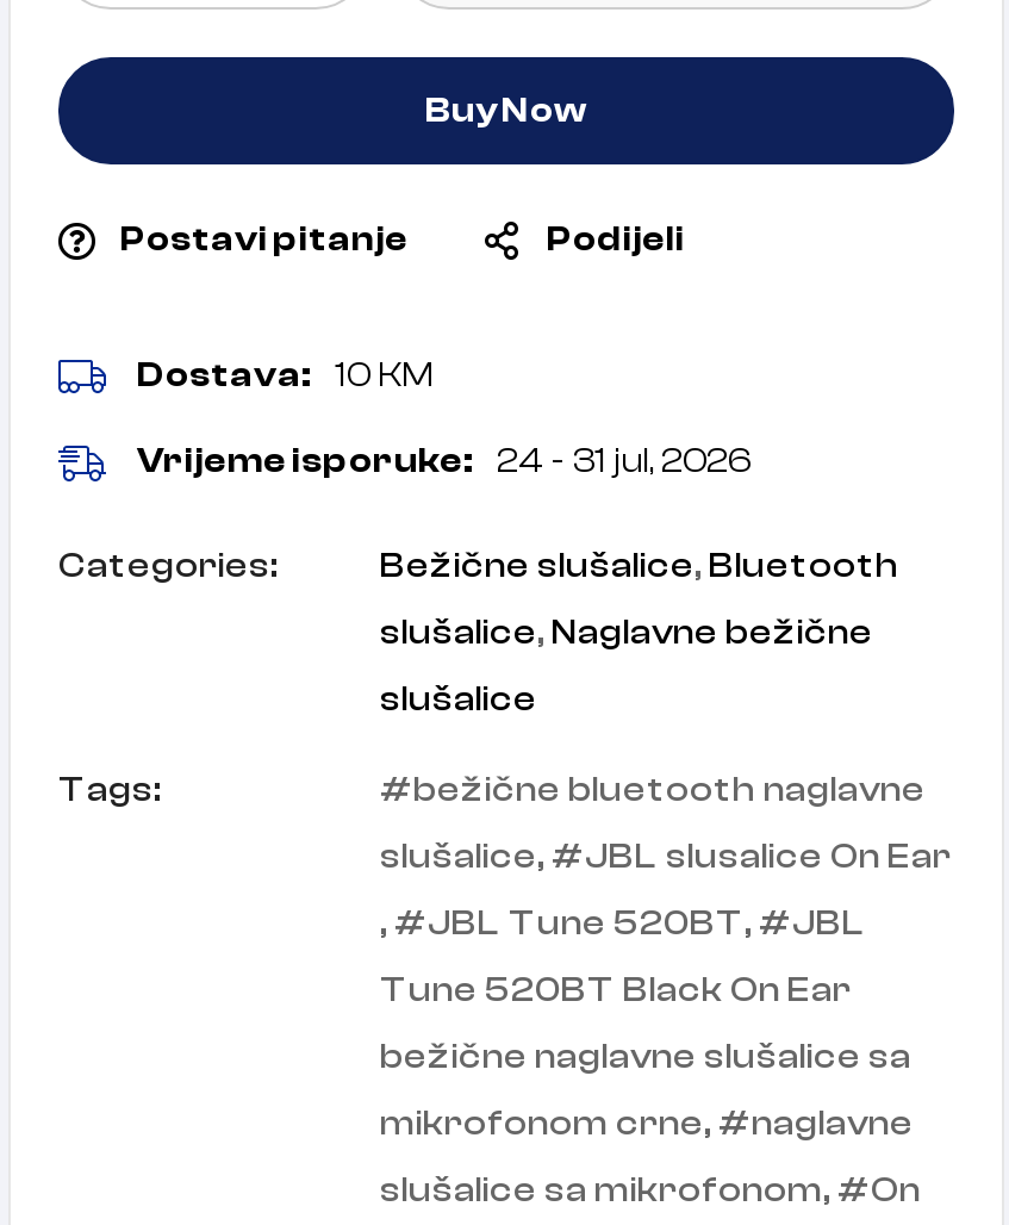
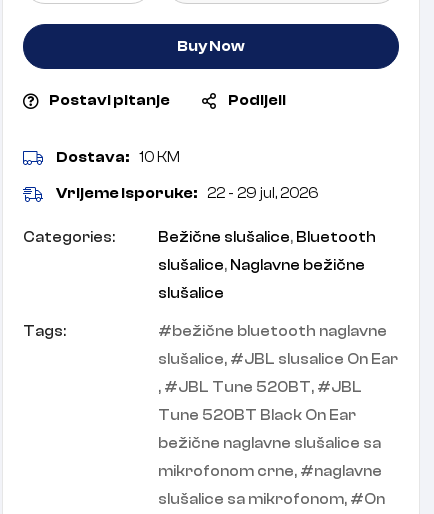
- Vrijeme isporuke: 24 - 31 jul, 2026
+ Vrijeme isporuke: 22 - 29 jul, 2026
